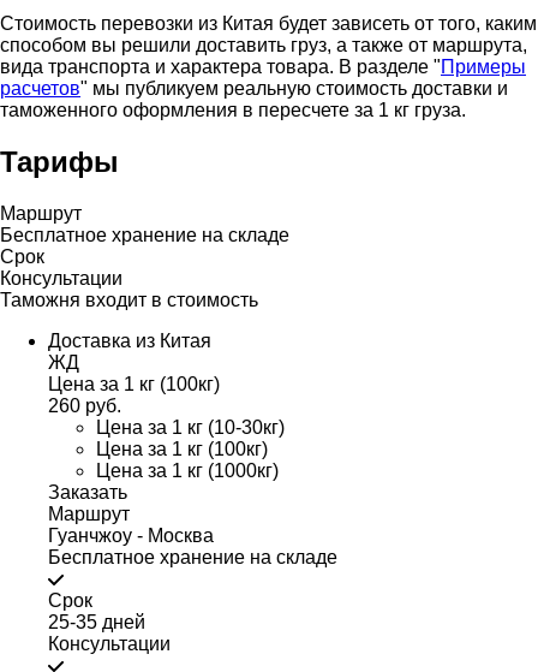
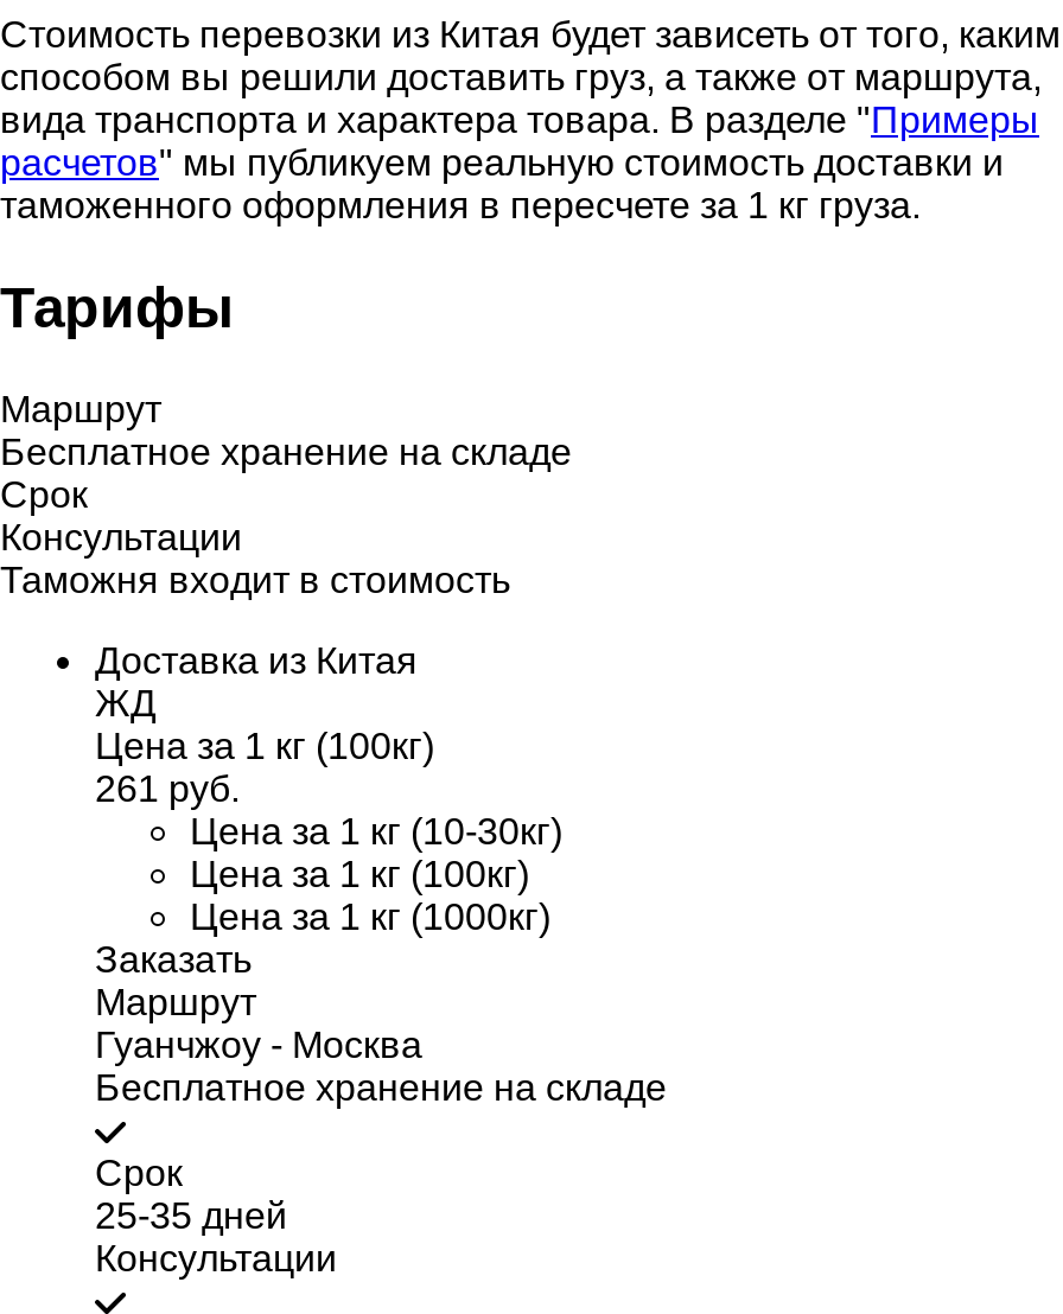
- 260 руб.
+ 261 руб.
